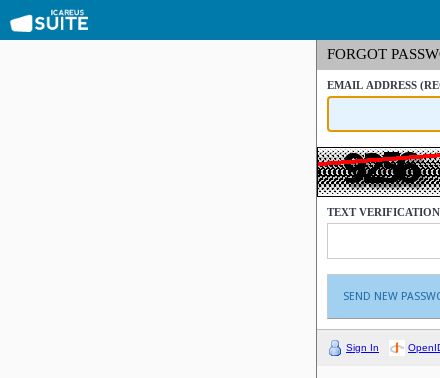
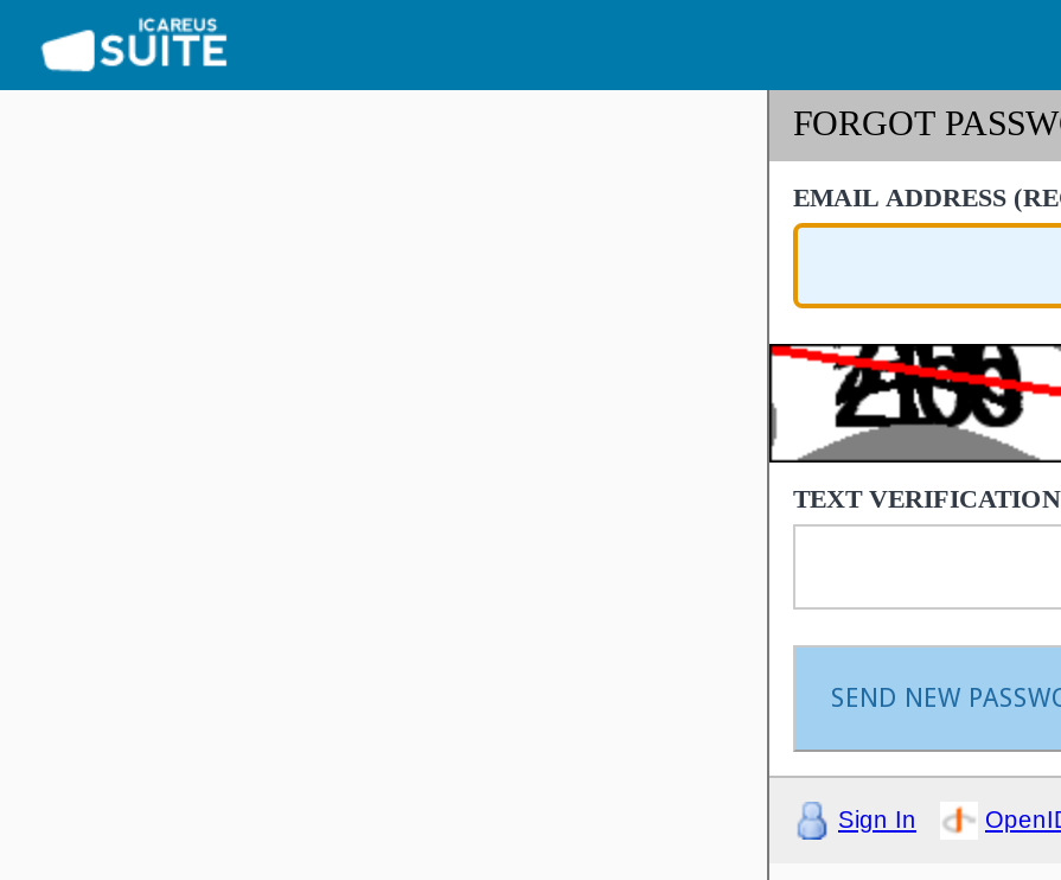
- [image]
+ [image]
